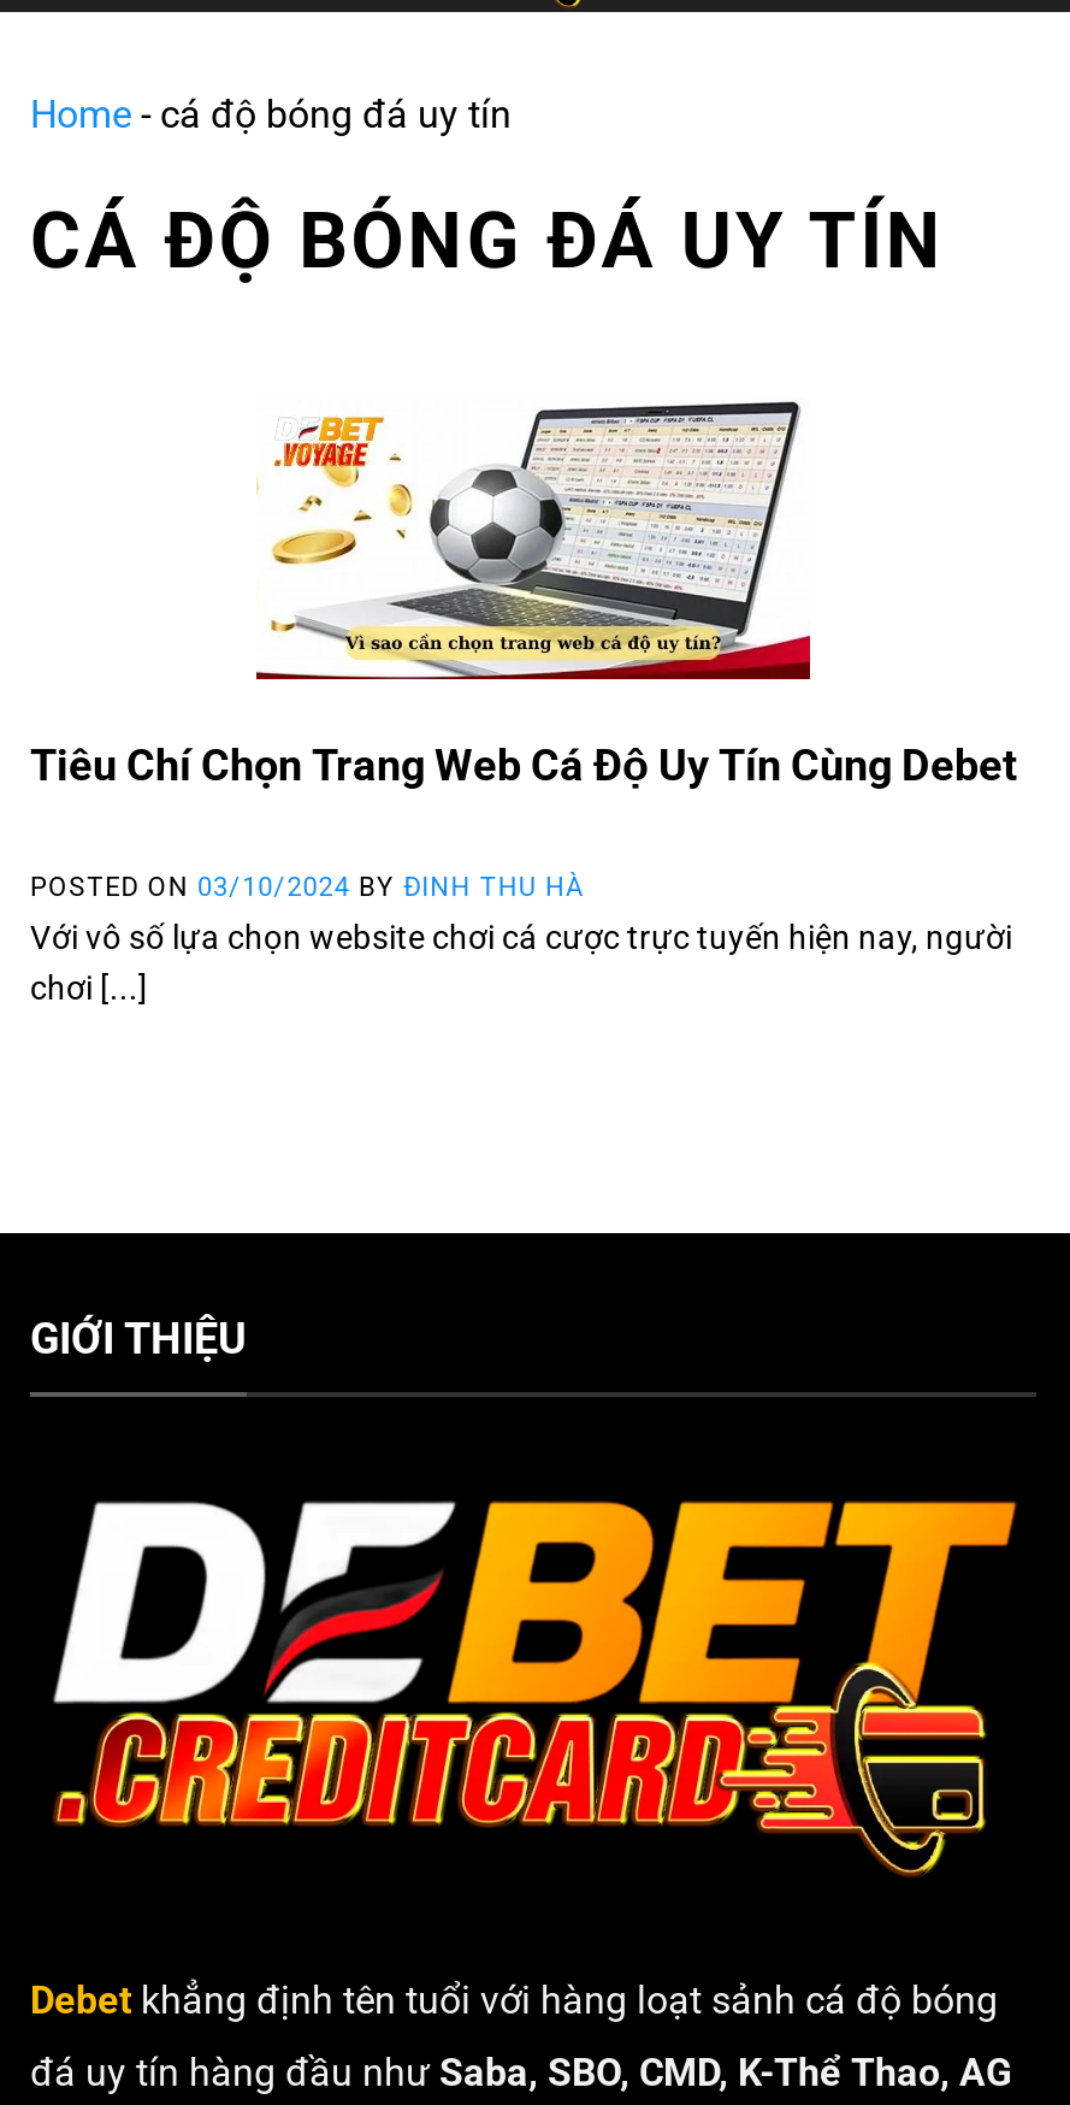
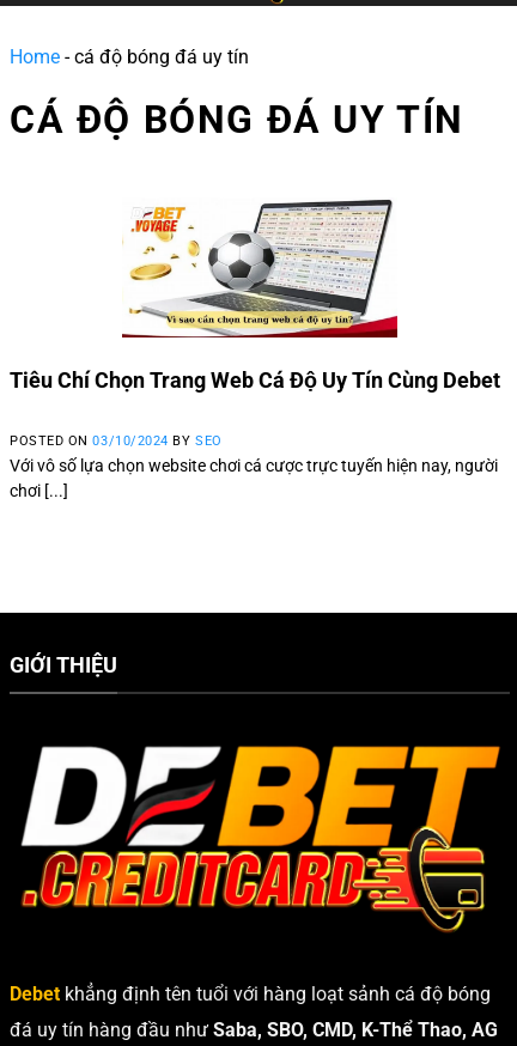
- POSTED ON 03/10/2024 BY ĐINH THU HÀ
+ POSTED ON 03/10/2024 BY SEO
